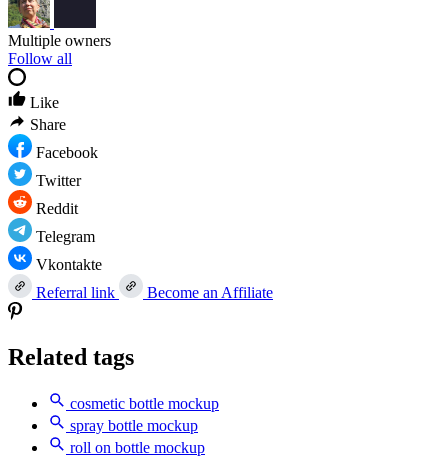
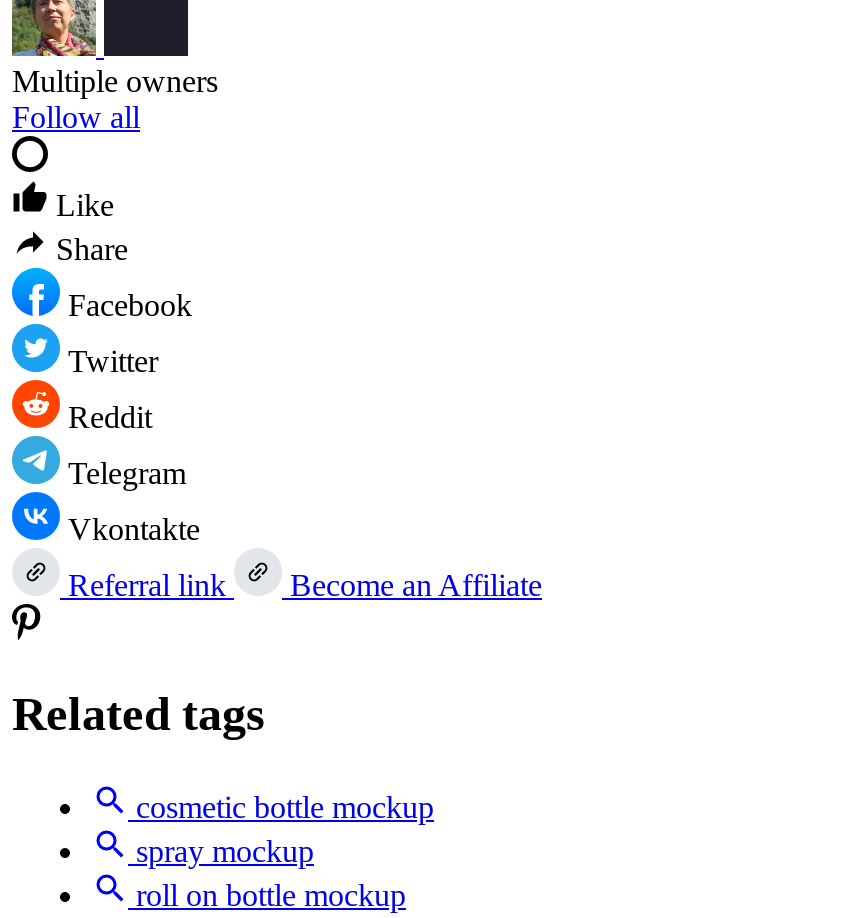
- spray bottle mockup
+ spray mockup
